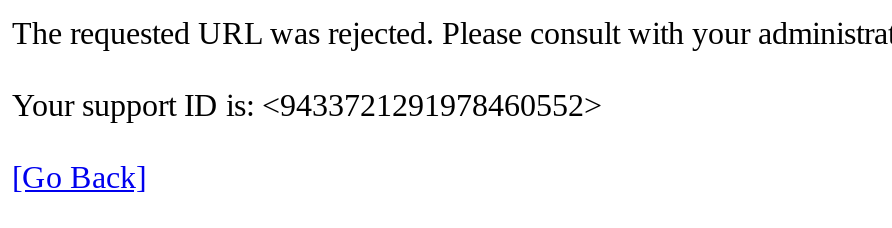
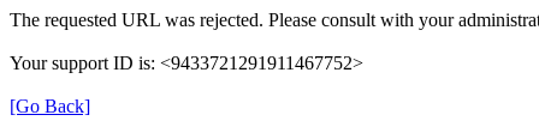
- Your support ID is: <9433721291978460552>
+ Your support ID is: <9433721291911467752>
